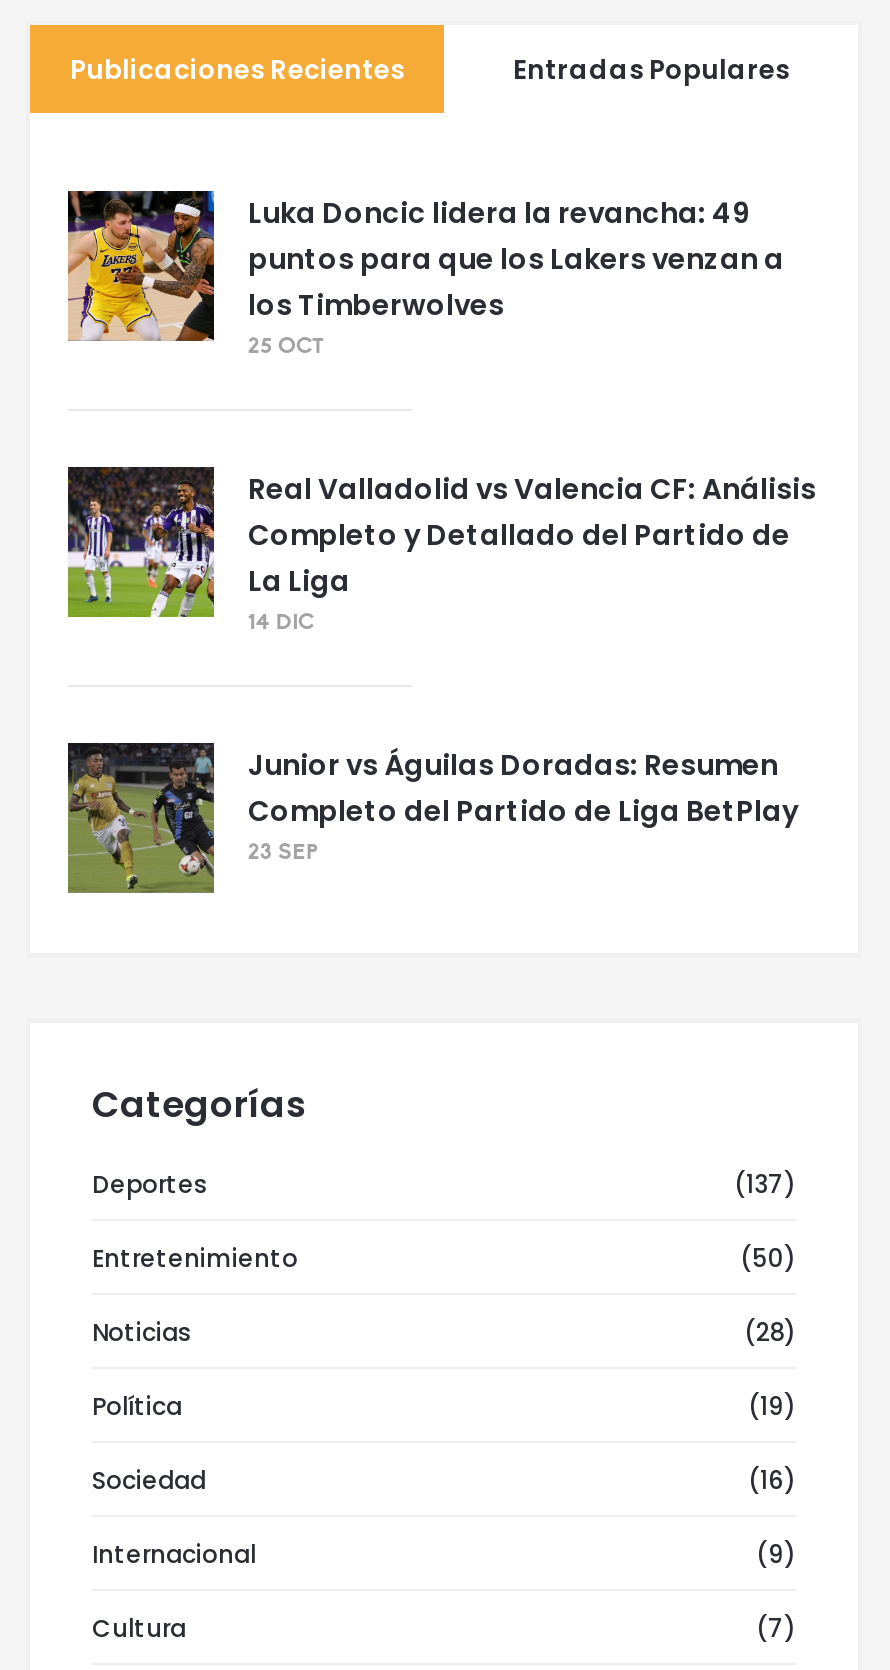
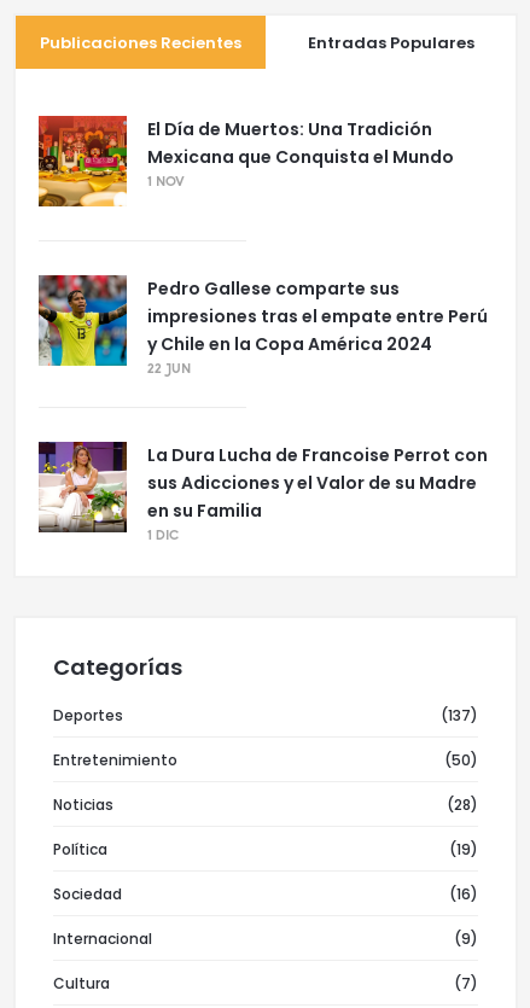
- [image]
- Luka Doncic lidera la revancha: 49
- puntos para que los Lakers venzan a
- los Timberwolves
- 25 OCT
+ [image]
+ El Día de Muertos: Una Tradición
+ Mexicana que Conquista el Mundo
+ 1 NOV

- [image]
- Real Valladolid vs Valencia CF: Análisis
- Completo y Detallado del Partido de
- La Liga
- 14 DIC
+ [image]
+ Pedro Gallese comparte sus
+ impresiones tras el empate entre Perú
+ y Chile en la Copa América 2024
+ 22 JUN

- [image]
- Junior vs Águilas Doradas: Resumen
- Completo del Partido de Liga BetPlay
- 23 SEP
+ [image]
+ La Dura Lucha de Francoise Perrot con
+ sus Adicciones y el Valor de su Madre
+ en su Familia
+ 1 DIC
